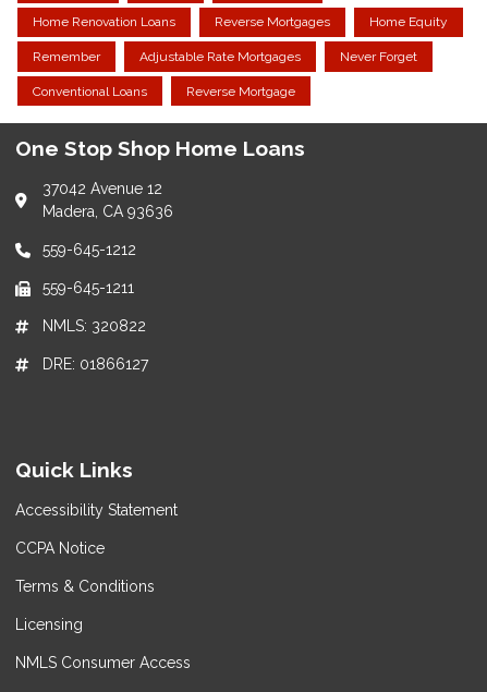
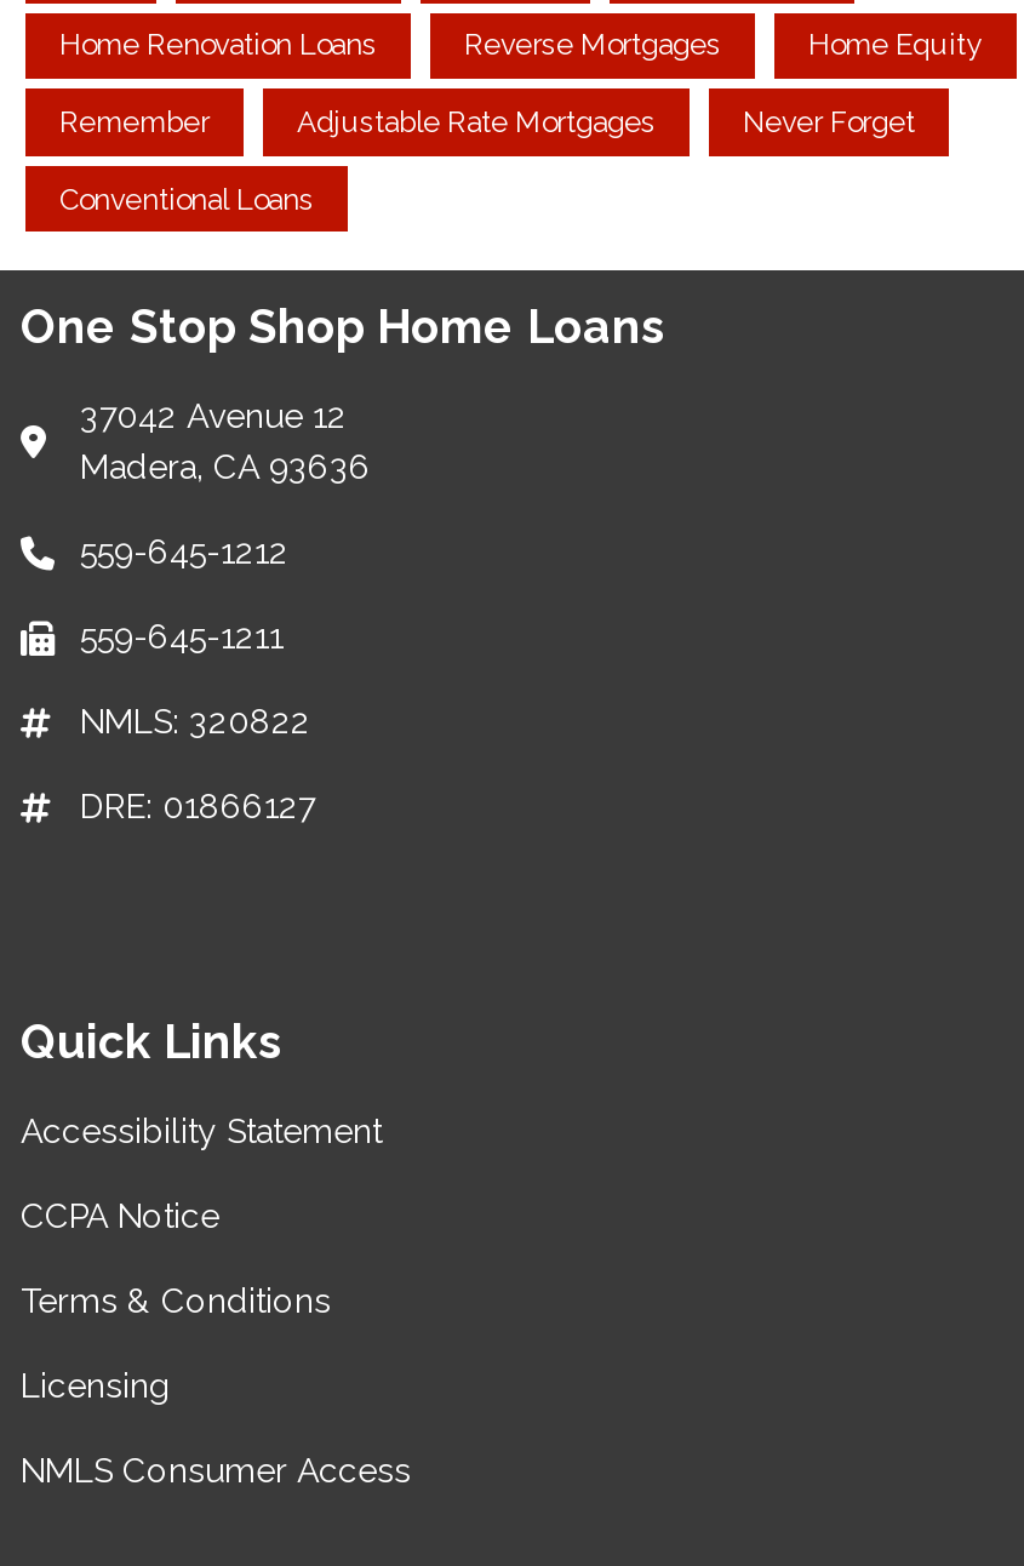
- Reverse Mortgage
